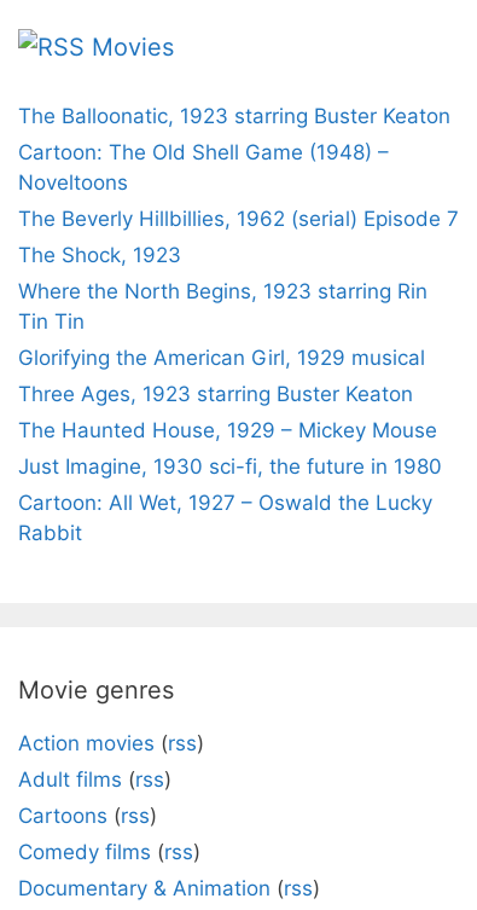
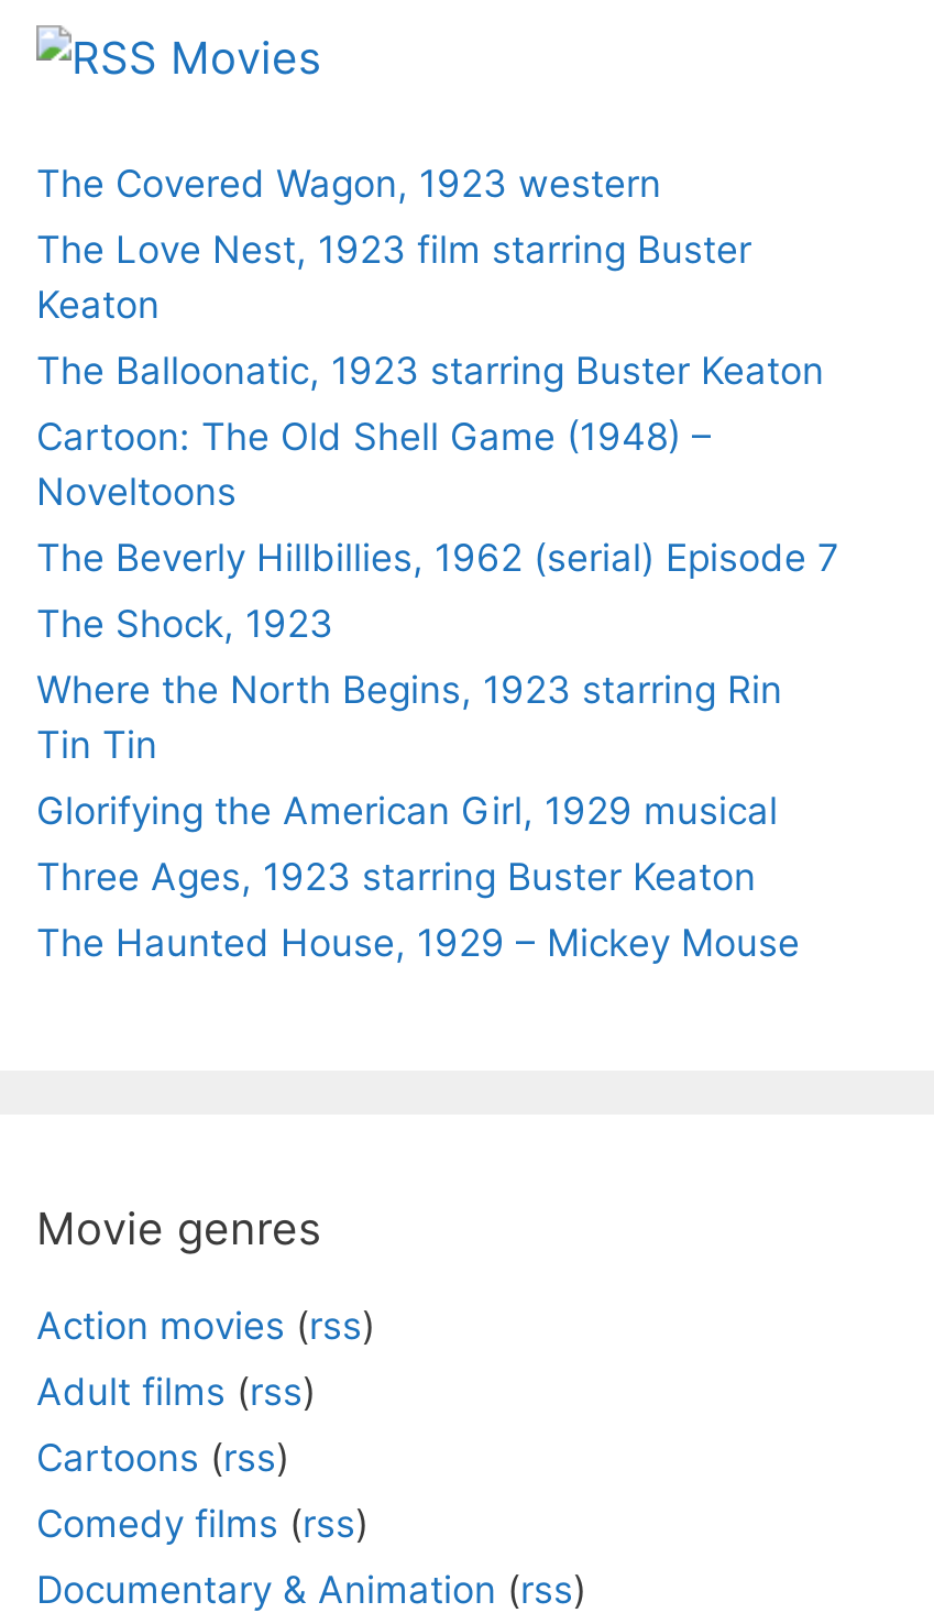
+ The Covered Wagon, 1923 western
+ The Love Nest, 1923 film starring Buster
+ Keaton

moved down: The Balloonatic, 1923 starring Buster Keaton | Cartoon: The Old Shell Game (1948) – | Noveltoons | ... | Three Ages, 1923 starring Buster Keaton | The Haunted House, 1929 – Mickey Mouse

- Just Imagine, 1930 sci-fi, the future in 1980
- Cartoon: All Wet, 1927 – Oswald the Lucky
- Rabbit
